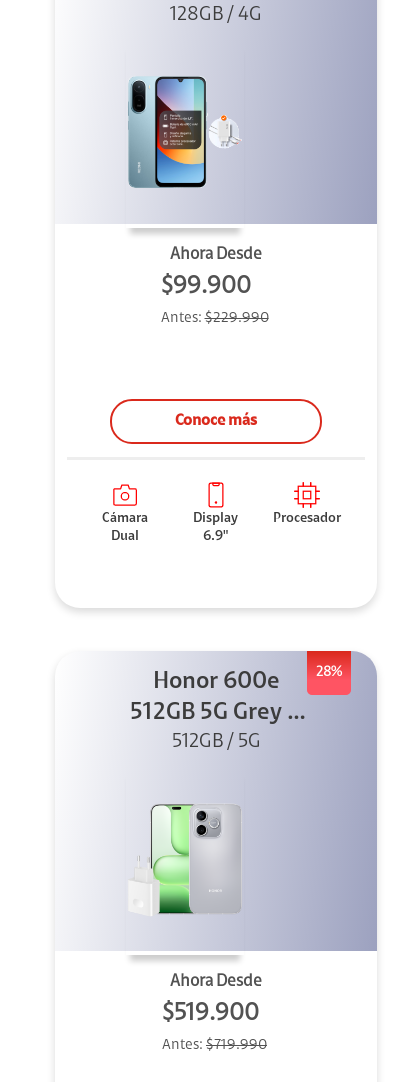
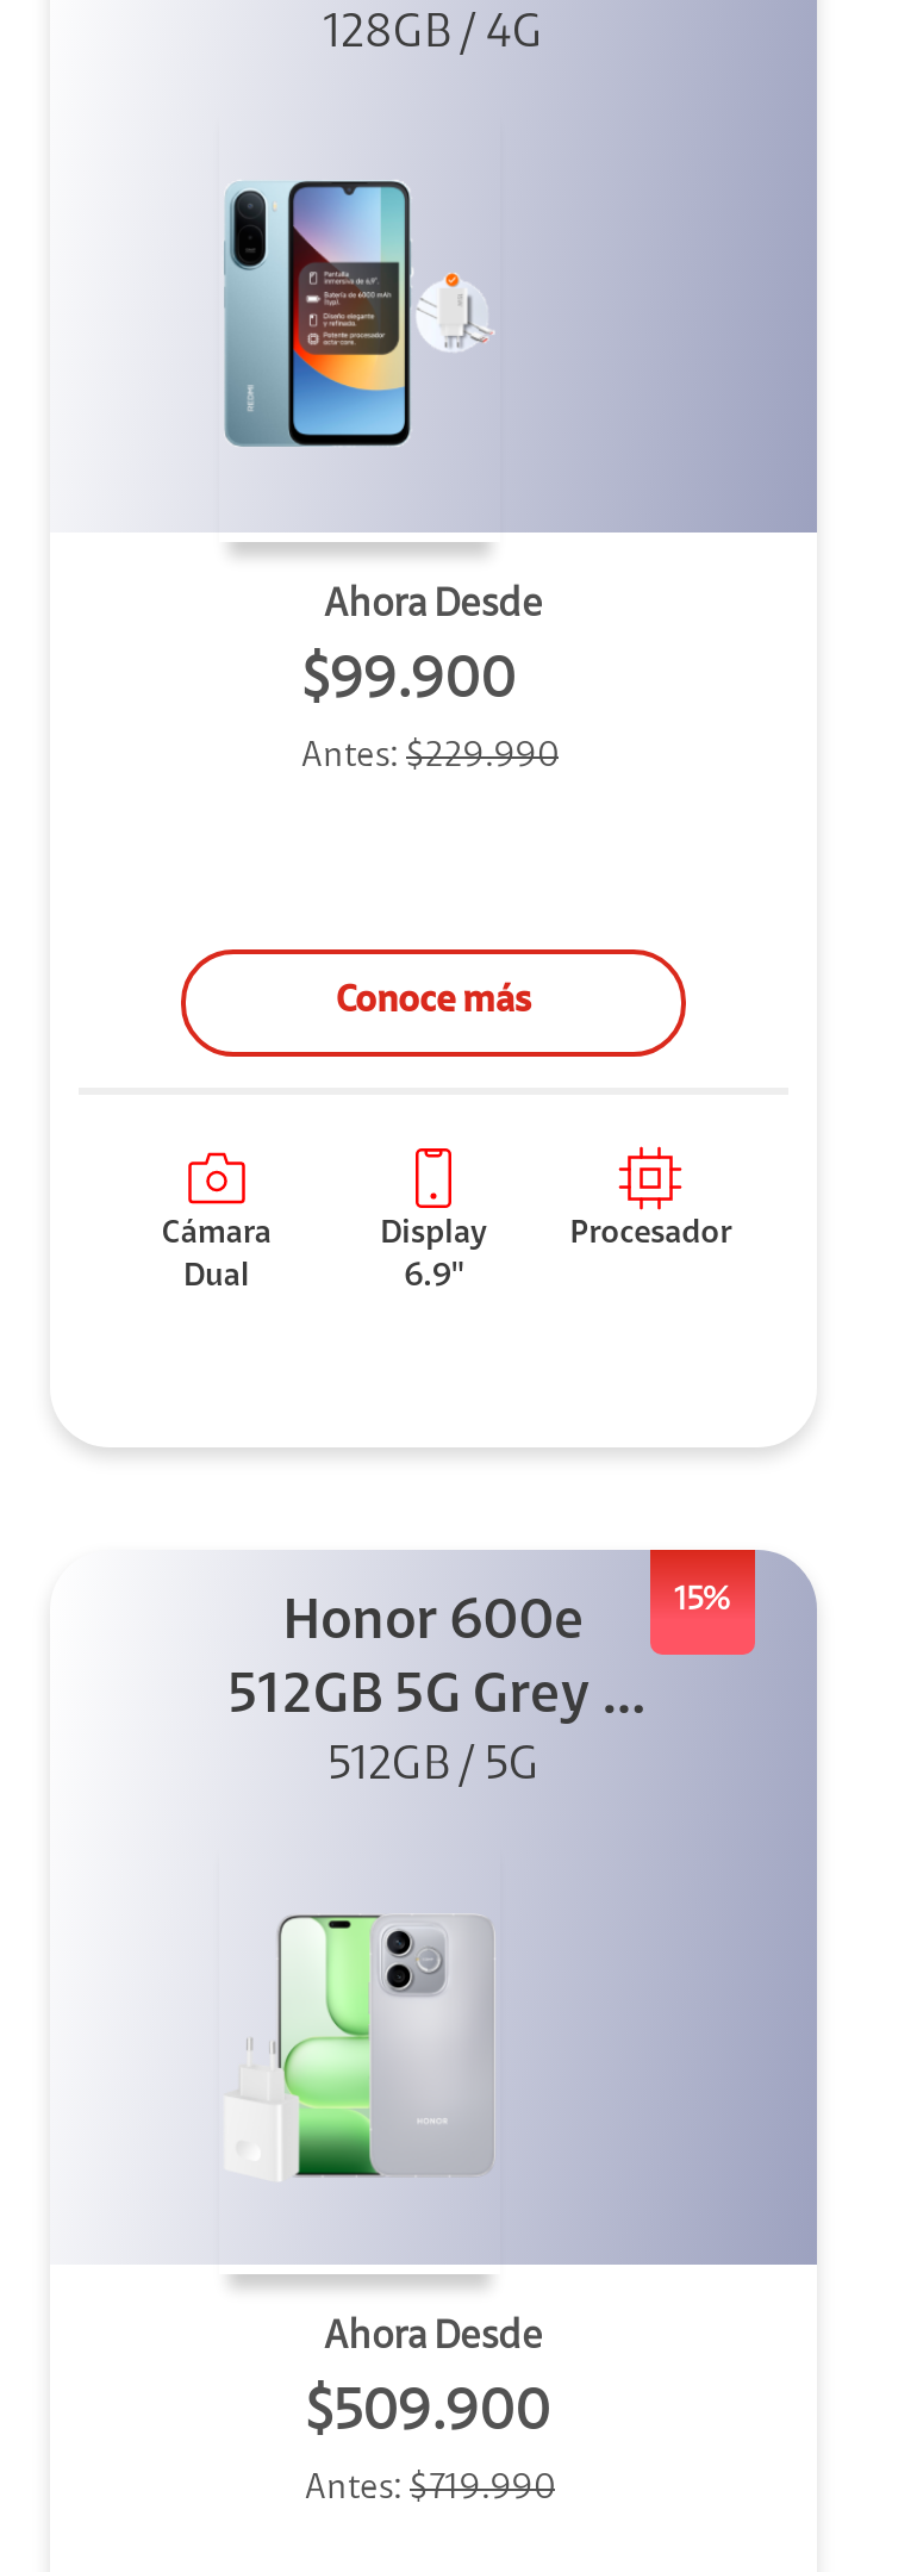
- 28%
+ 15%

- $519.900
+ $509.900
